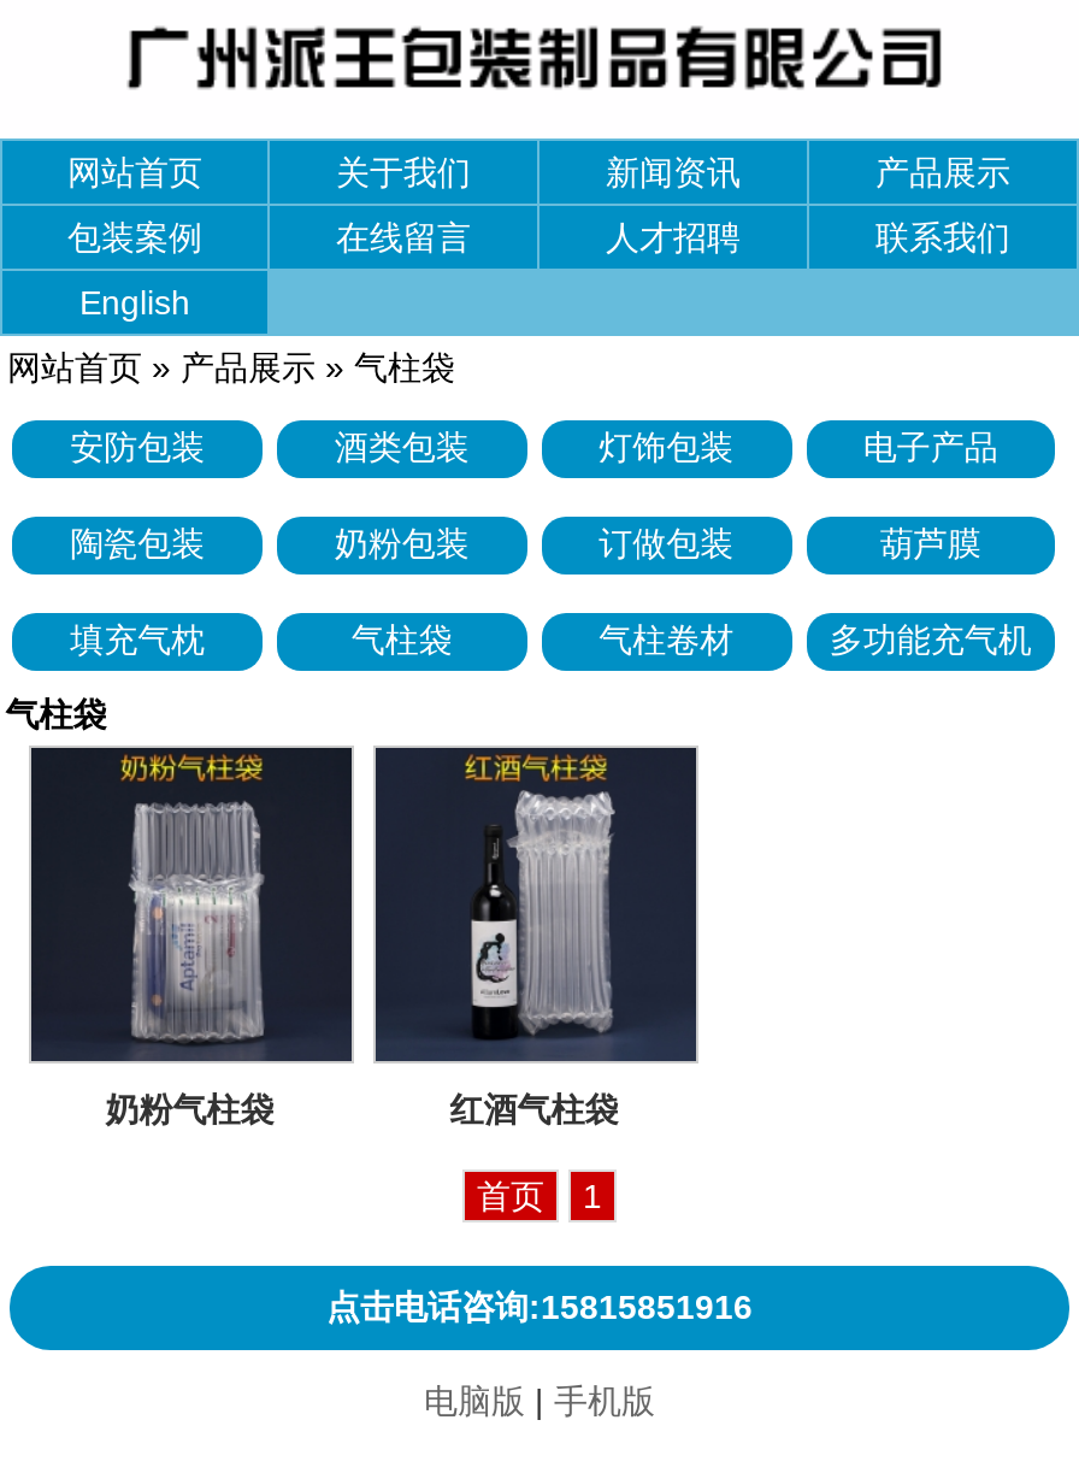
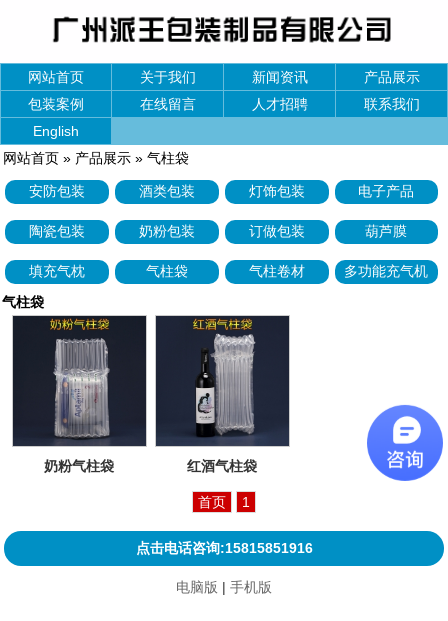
+ [image]
